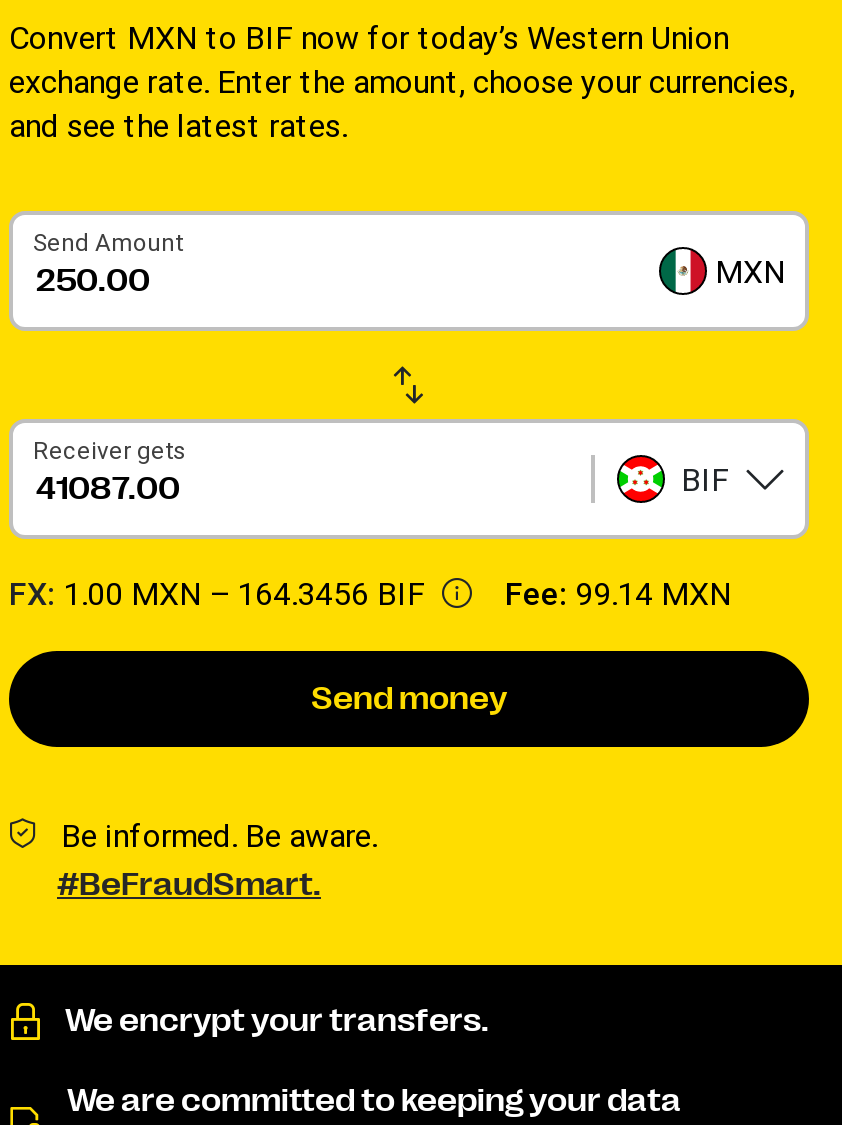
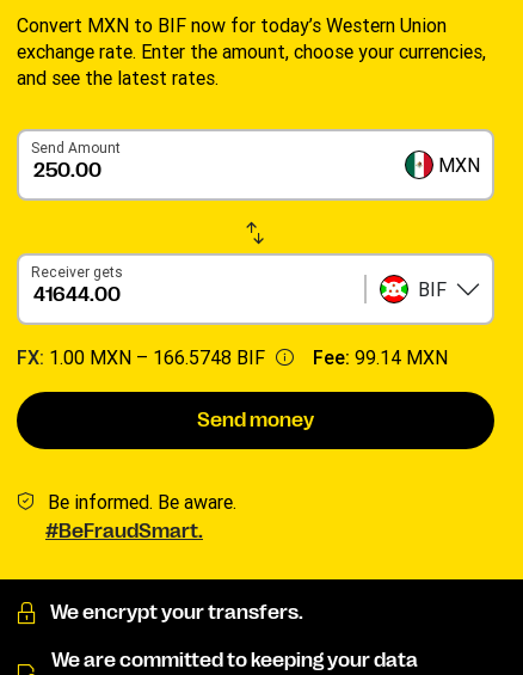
- FX: 1.00 MXN – 164.3456 BIF Fee: 99.14 MXN
+ FX: 1.00 MXN – 166.5748 BIF Fee: 99.14 MXN
